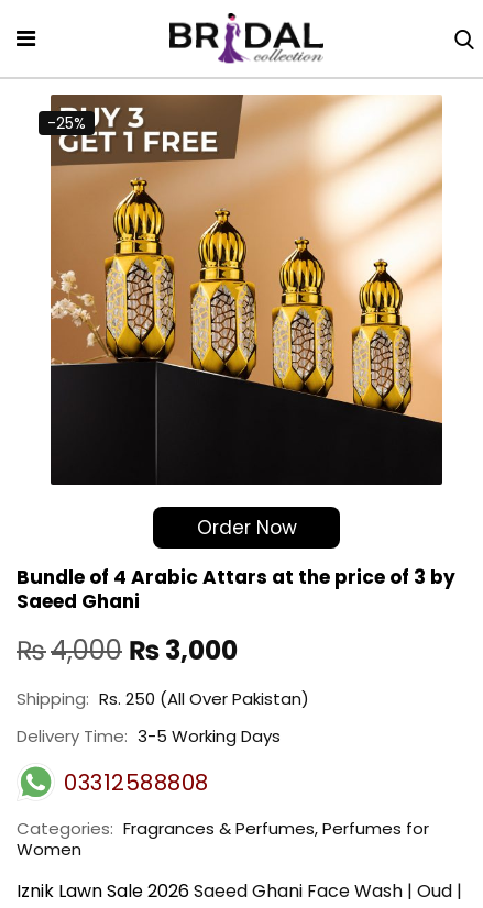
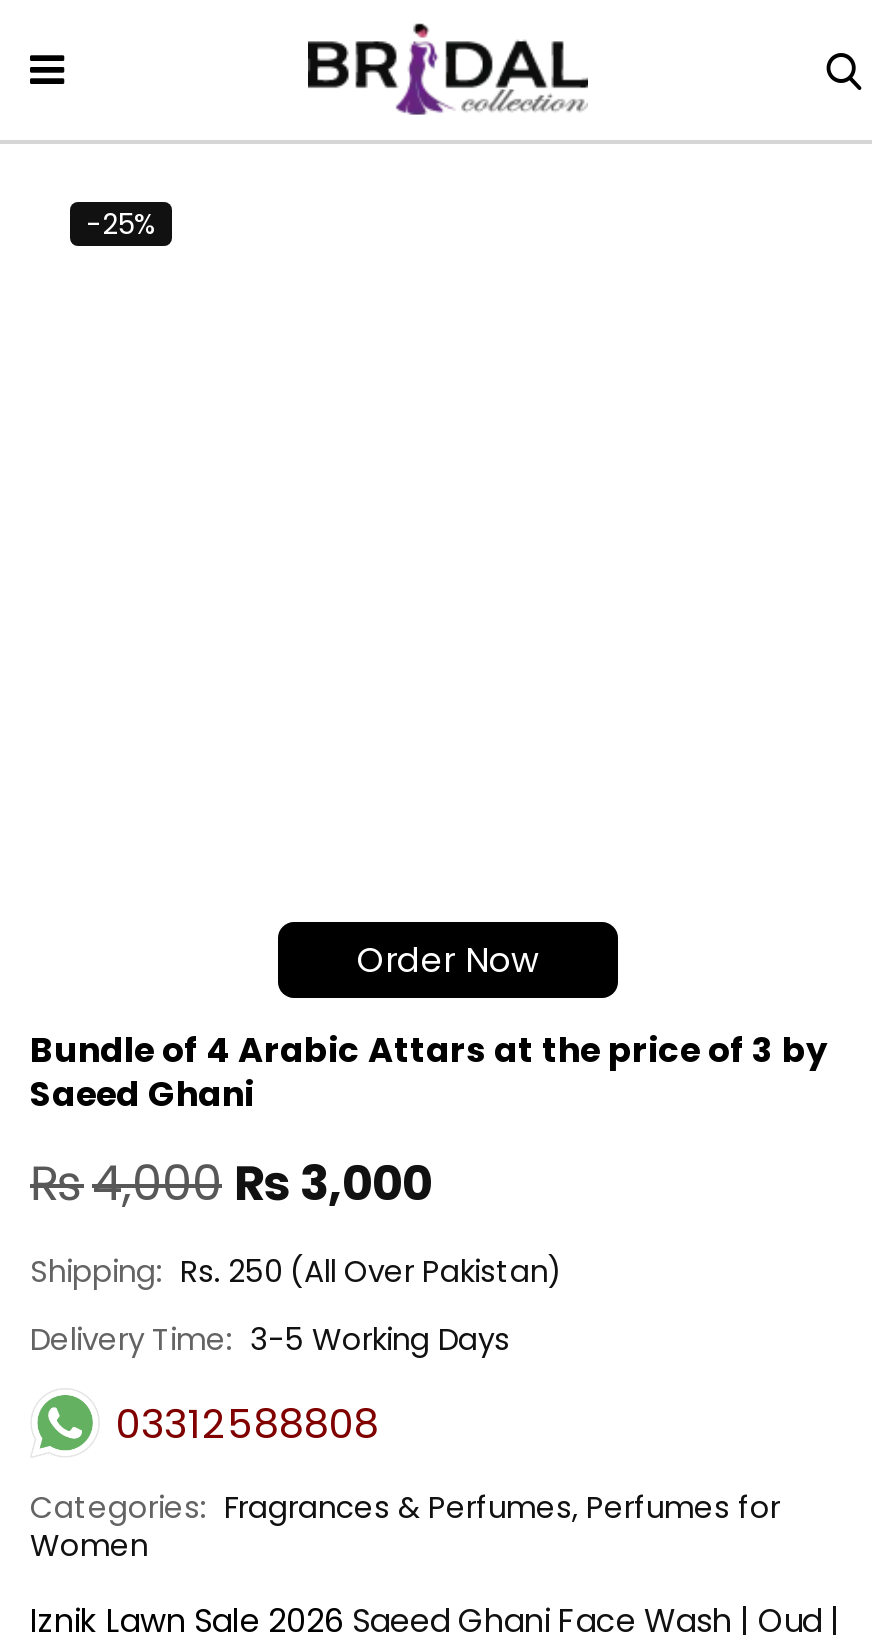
- [image]
